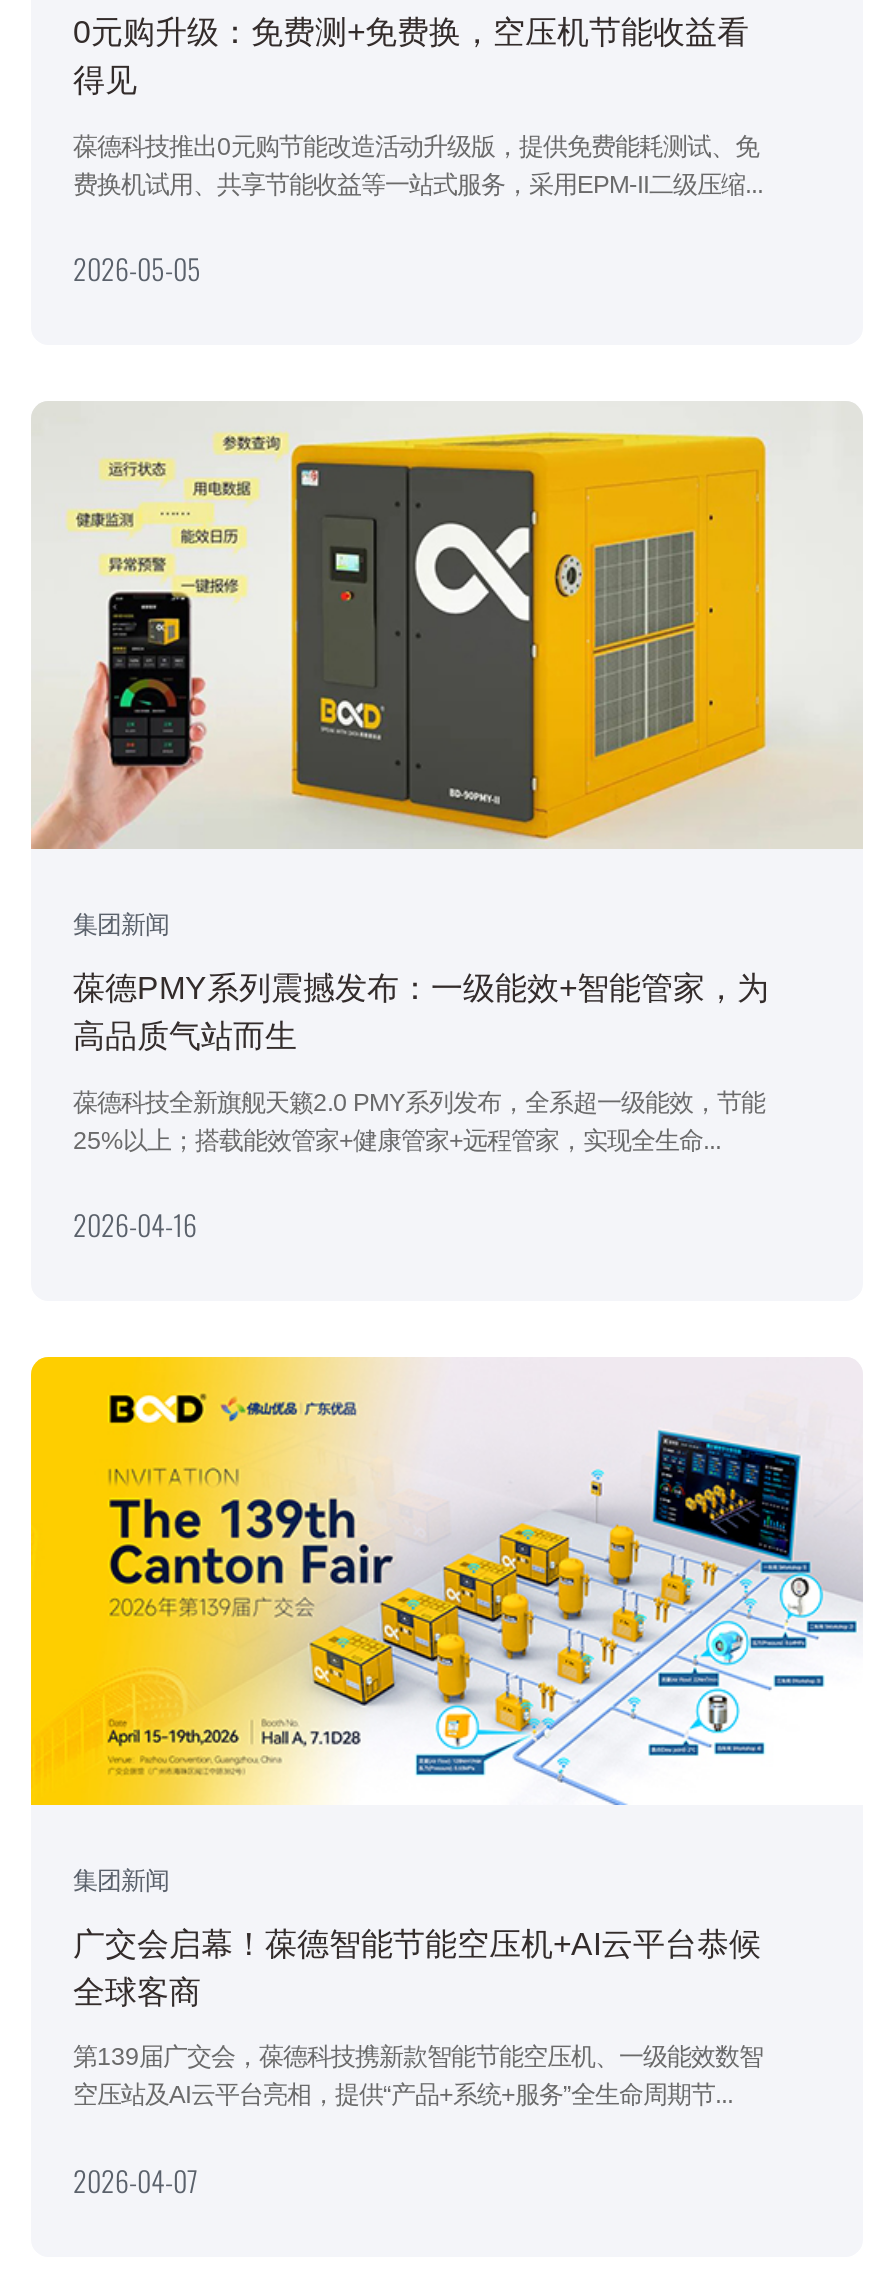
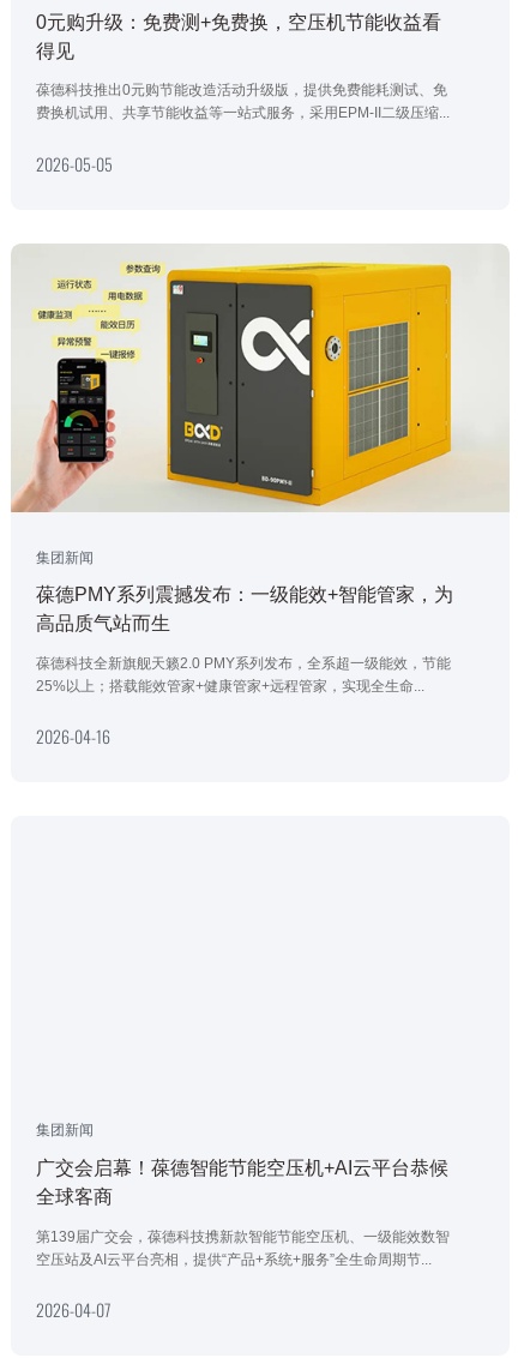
- [image]
